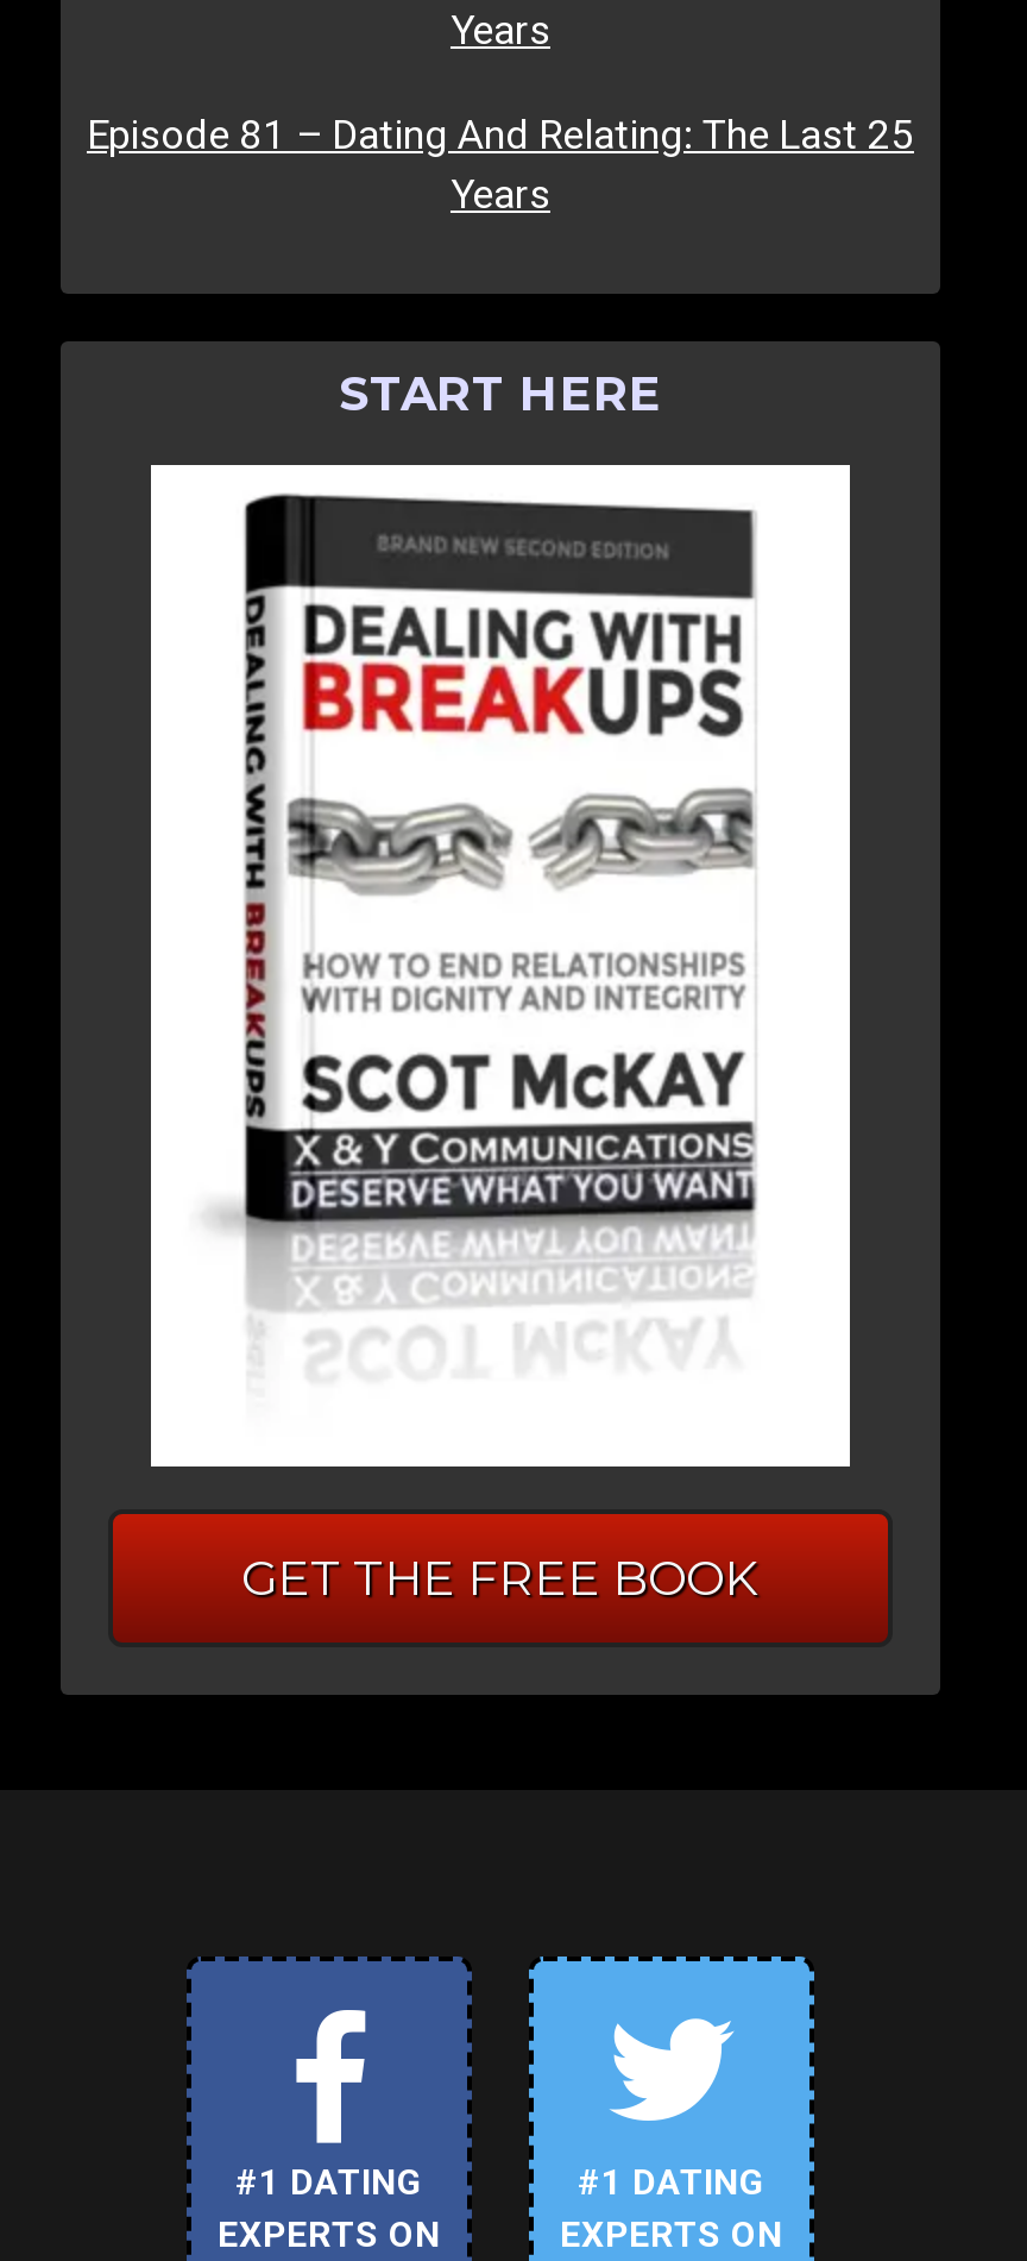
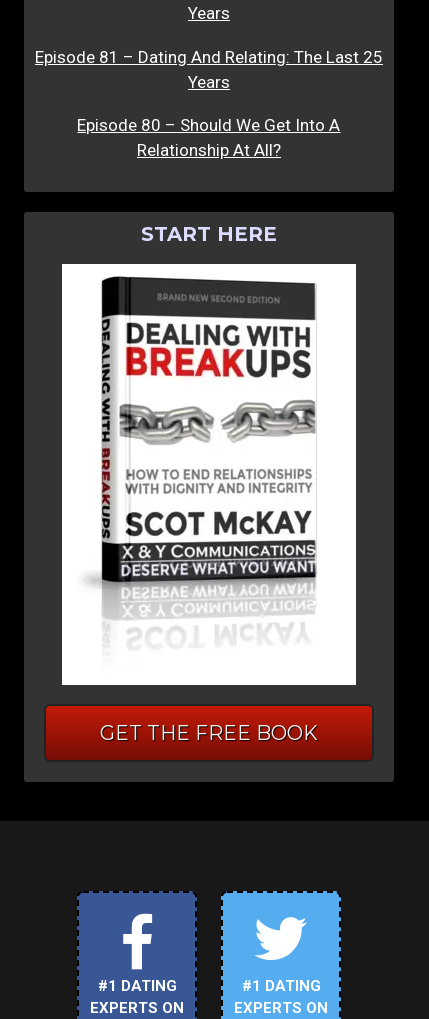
+ Episode 80 – Should We Get Into A
+ Relationship At All?
